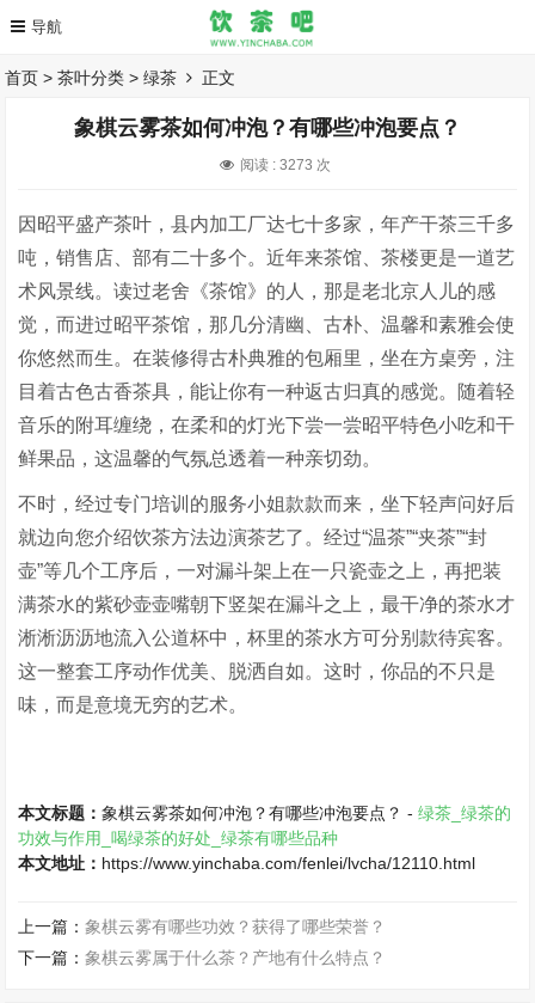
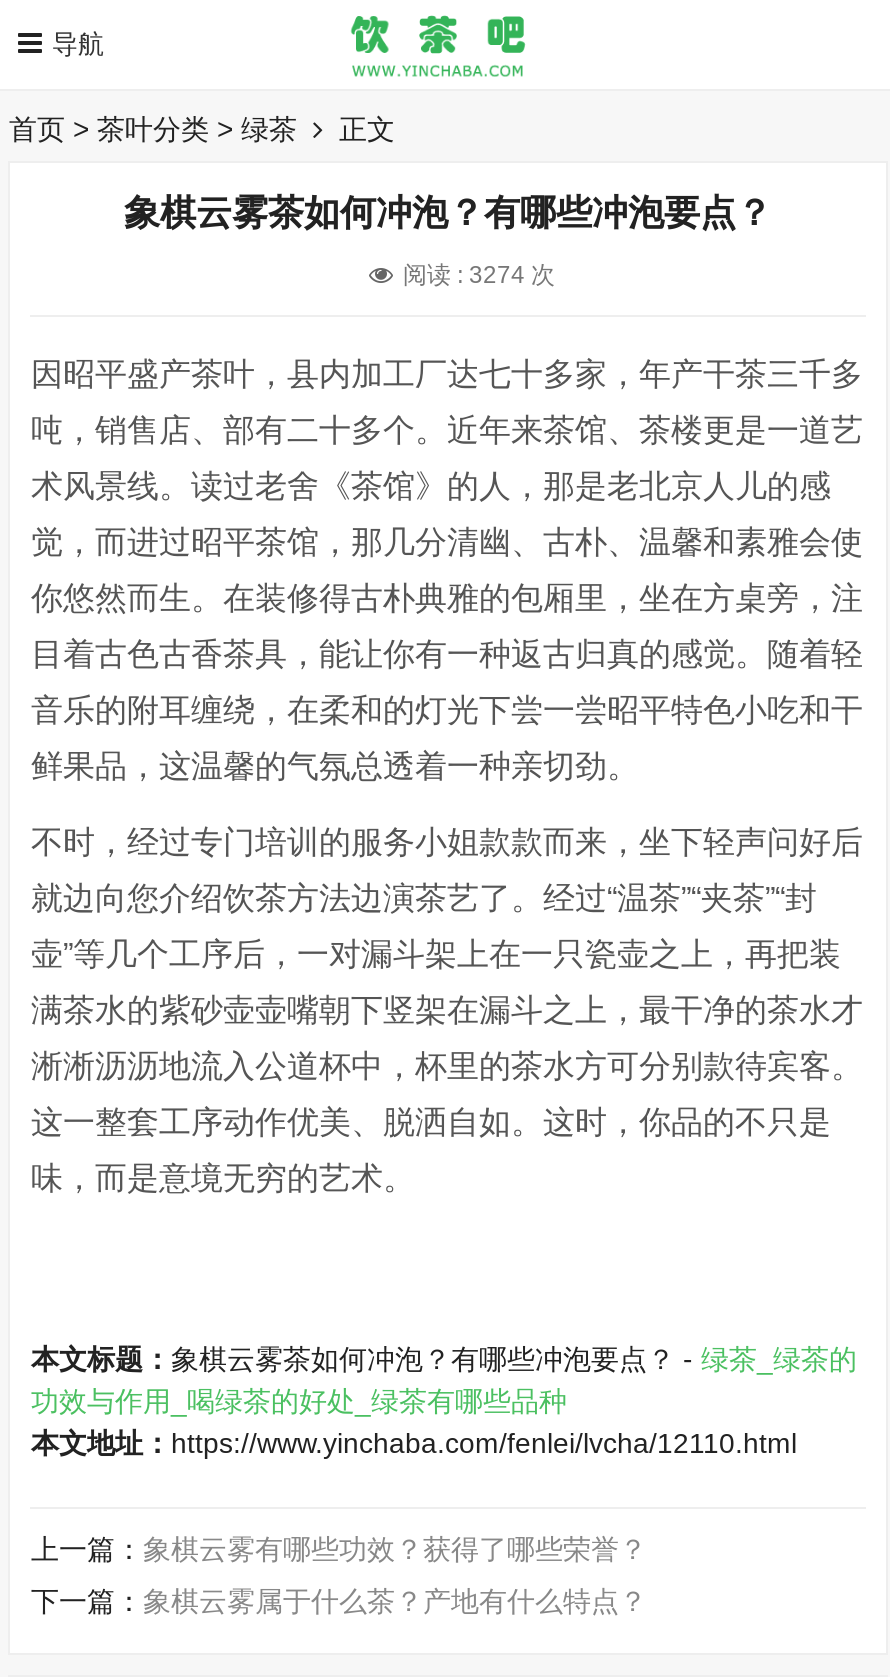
- 阅读 : 3273 次
+ 阅读 : 3274 次
